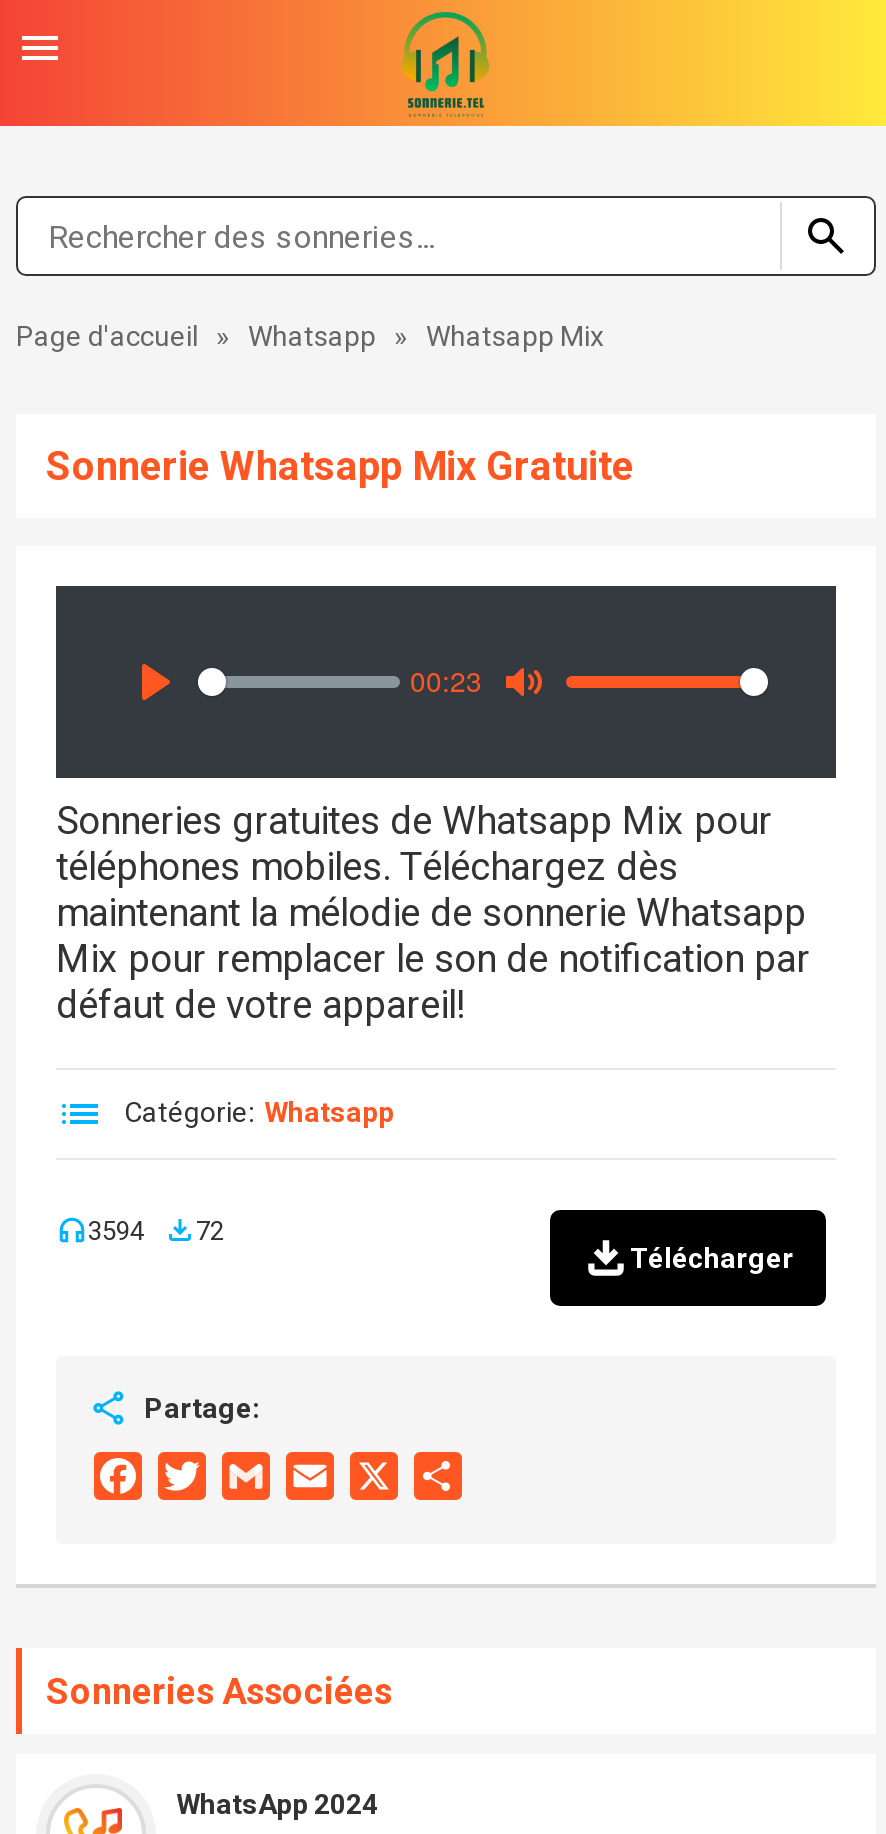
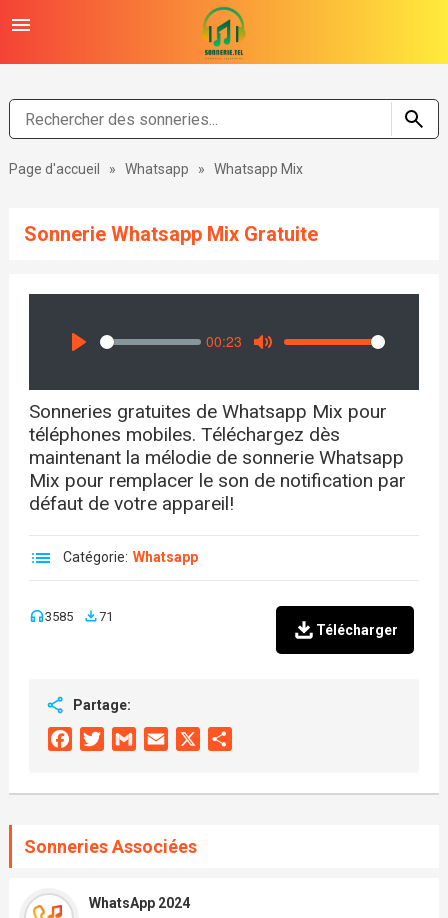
- 3594
+ 3585

- 72
+ 71
